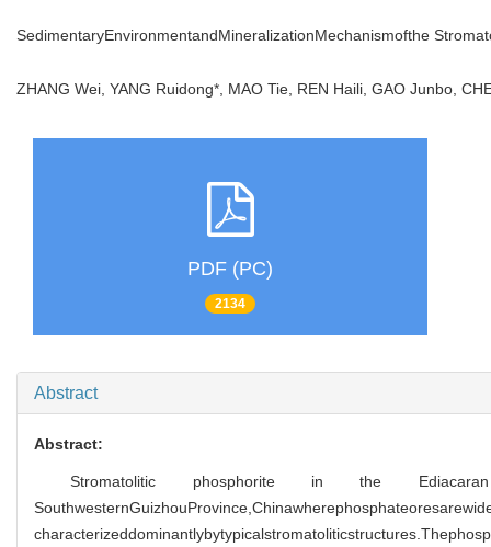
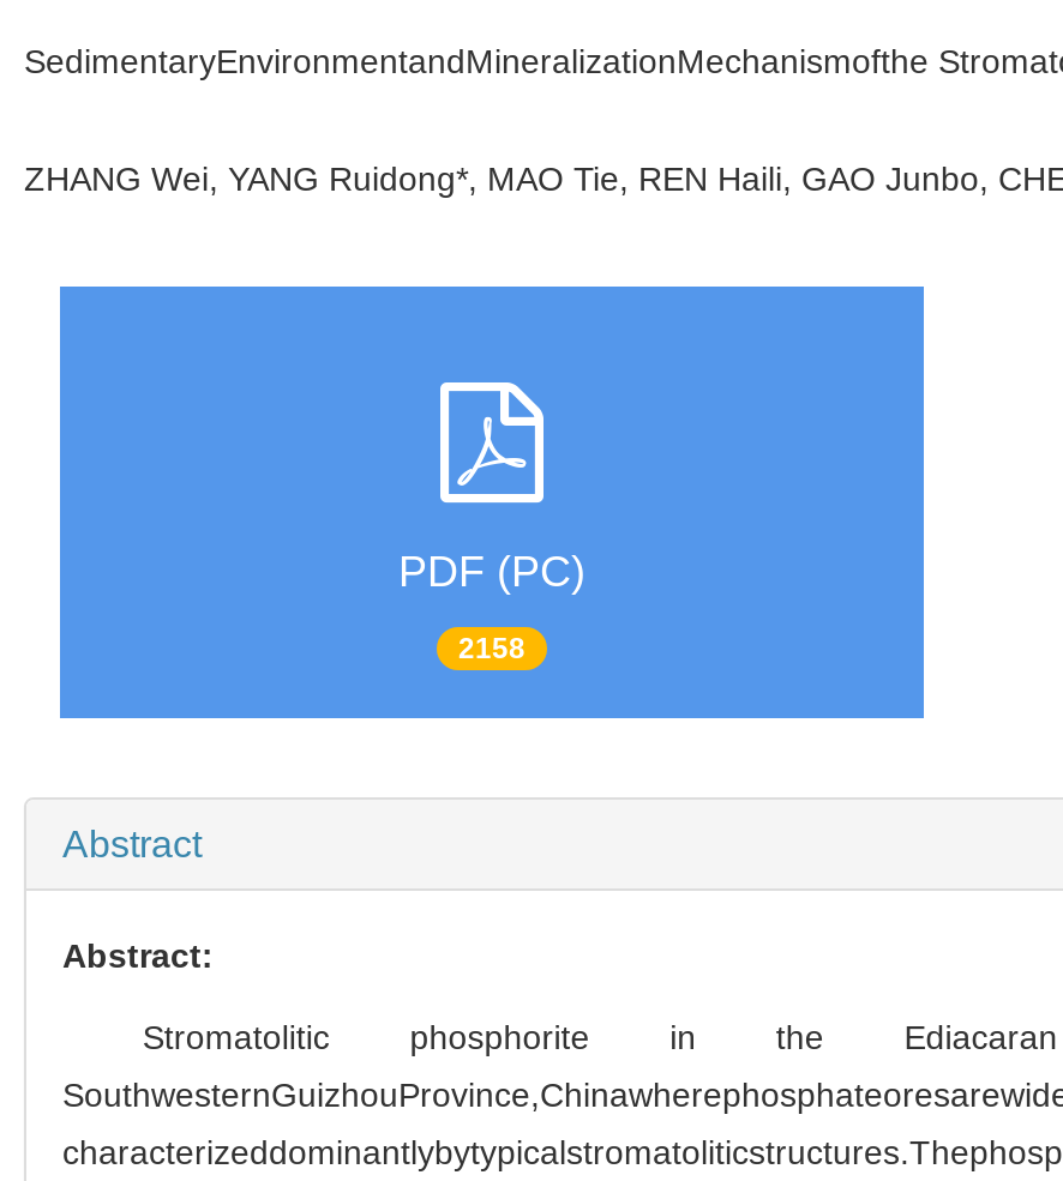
- 2134
+ 2158
